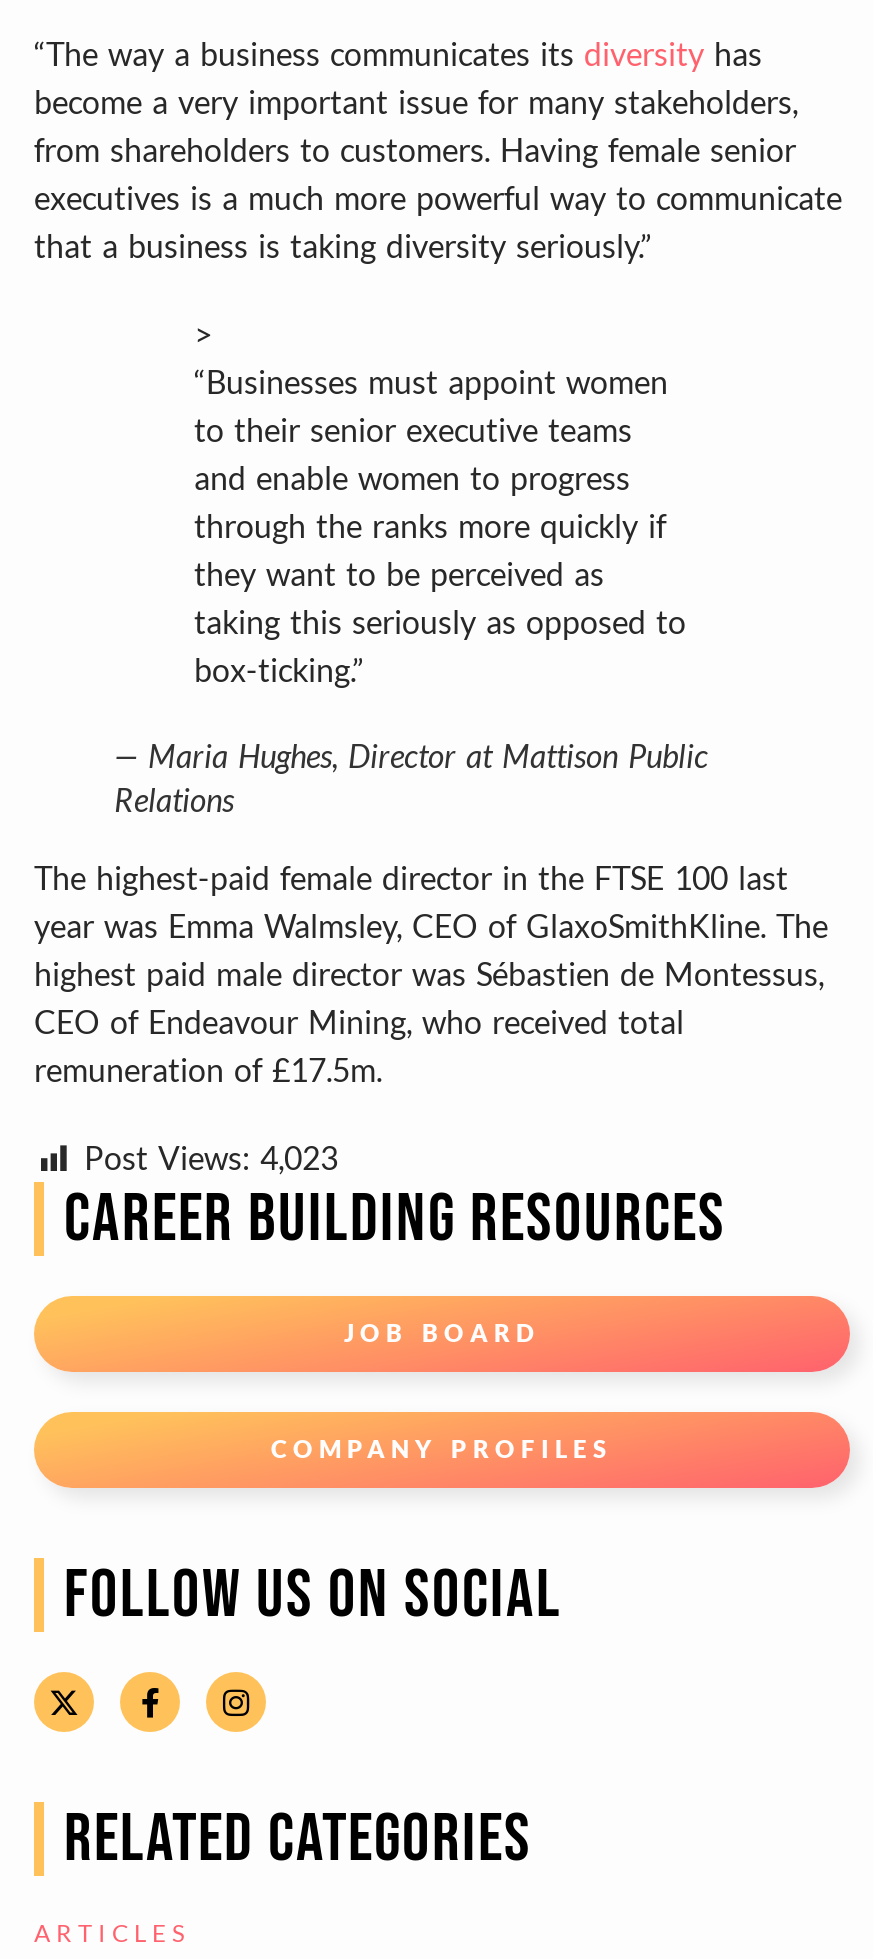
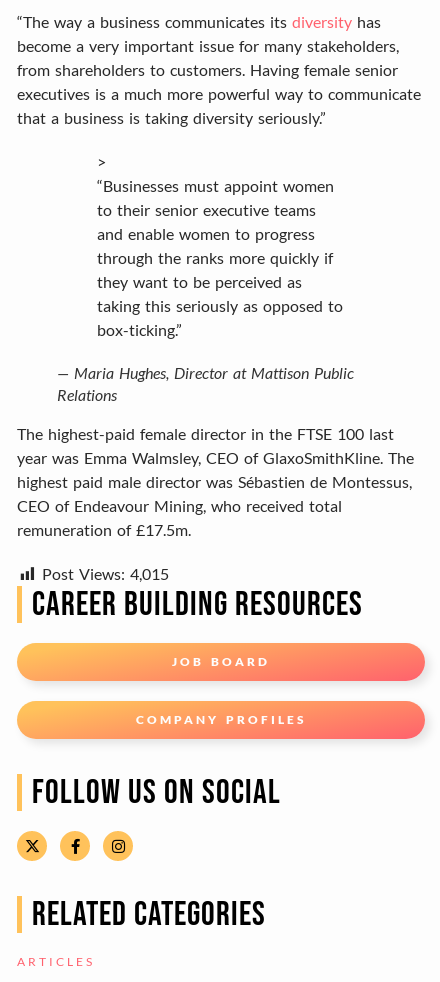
- Post Views: 4,023
+ Post Views: 4,015
